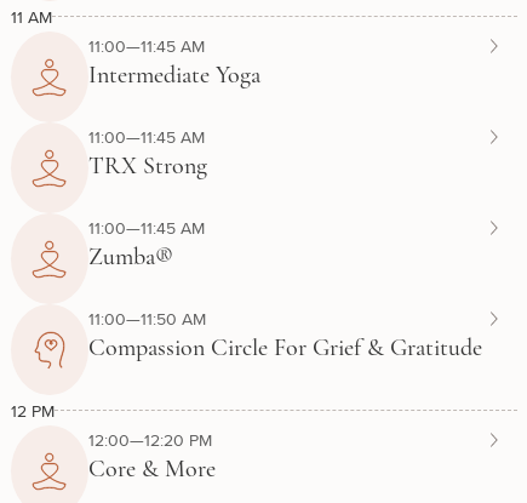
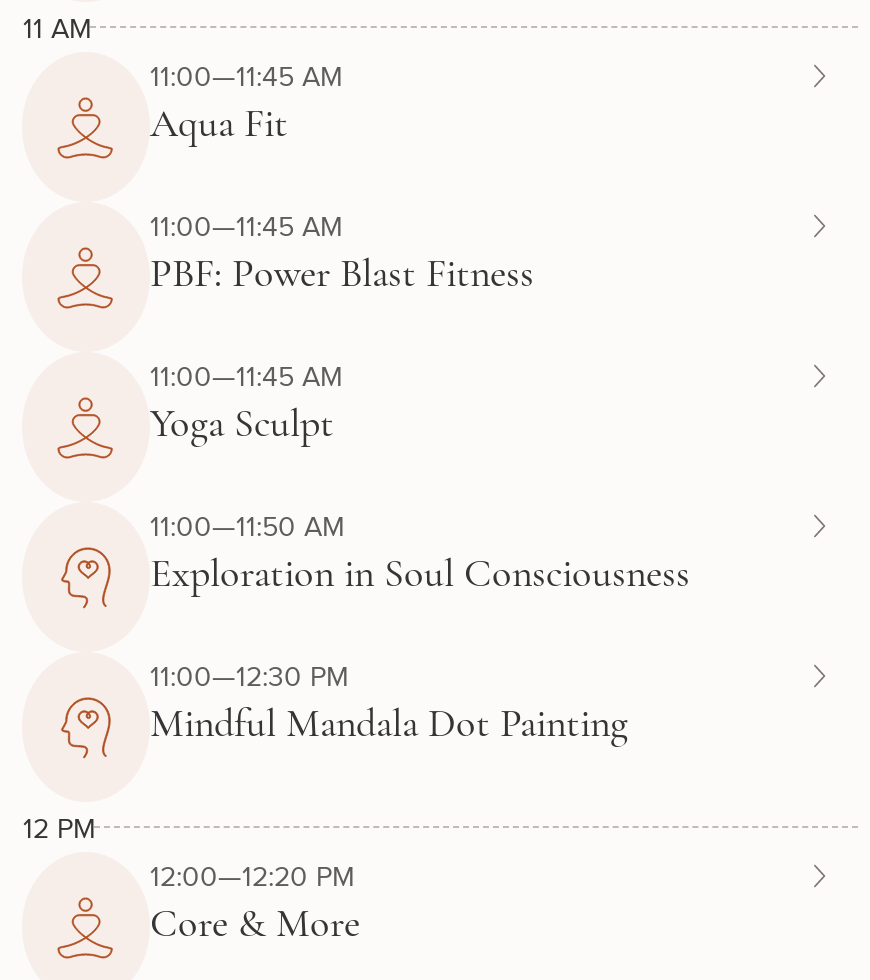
- Intermediate Yoga
+ Aqua Fit

- TRX Strong
+ PBF: Power Blast Fitness

- Zumba®
+ Yoga Sculpt

- Compassion Circle For Grief & Gratitude
+ Exploration in Soul Consciousness
+ 11:00—12:30 PM
+ Mindful Mandala Dot Painting
